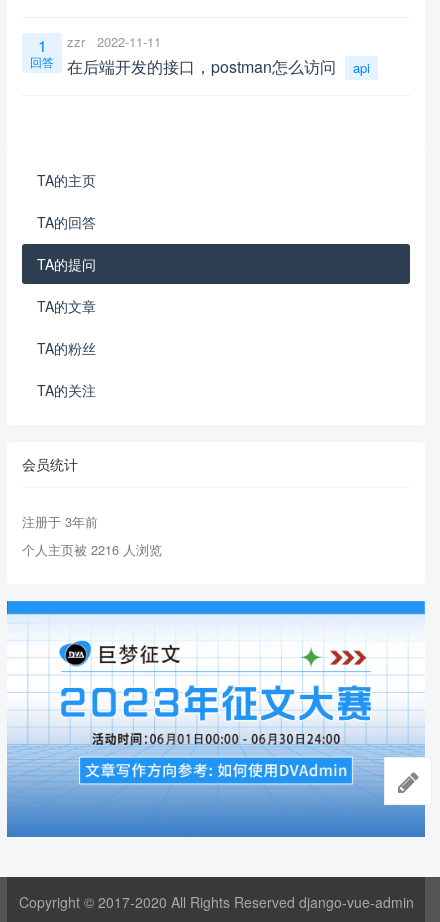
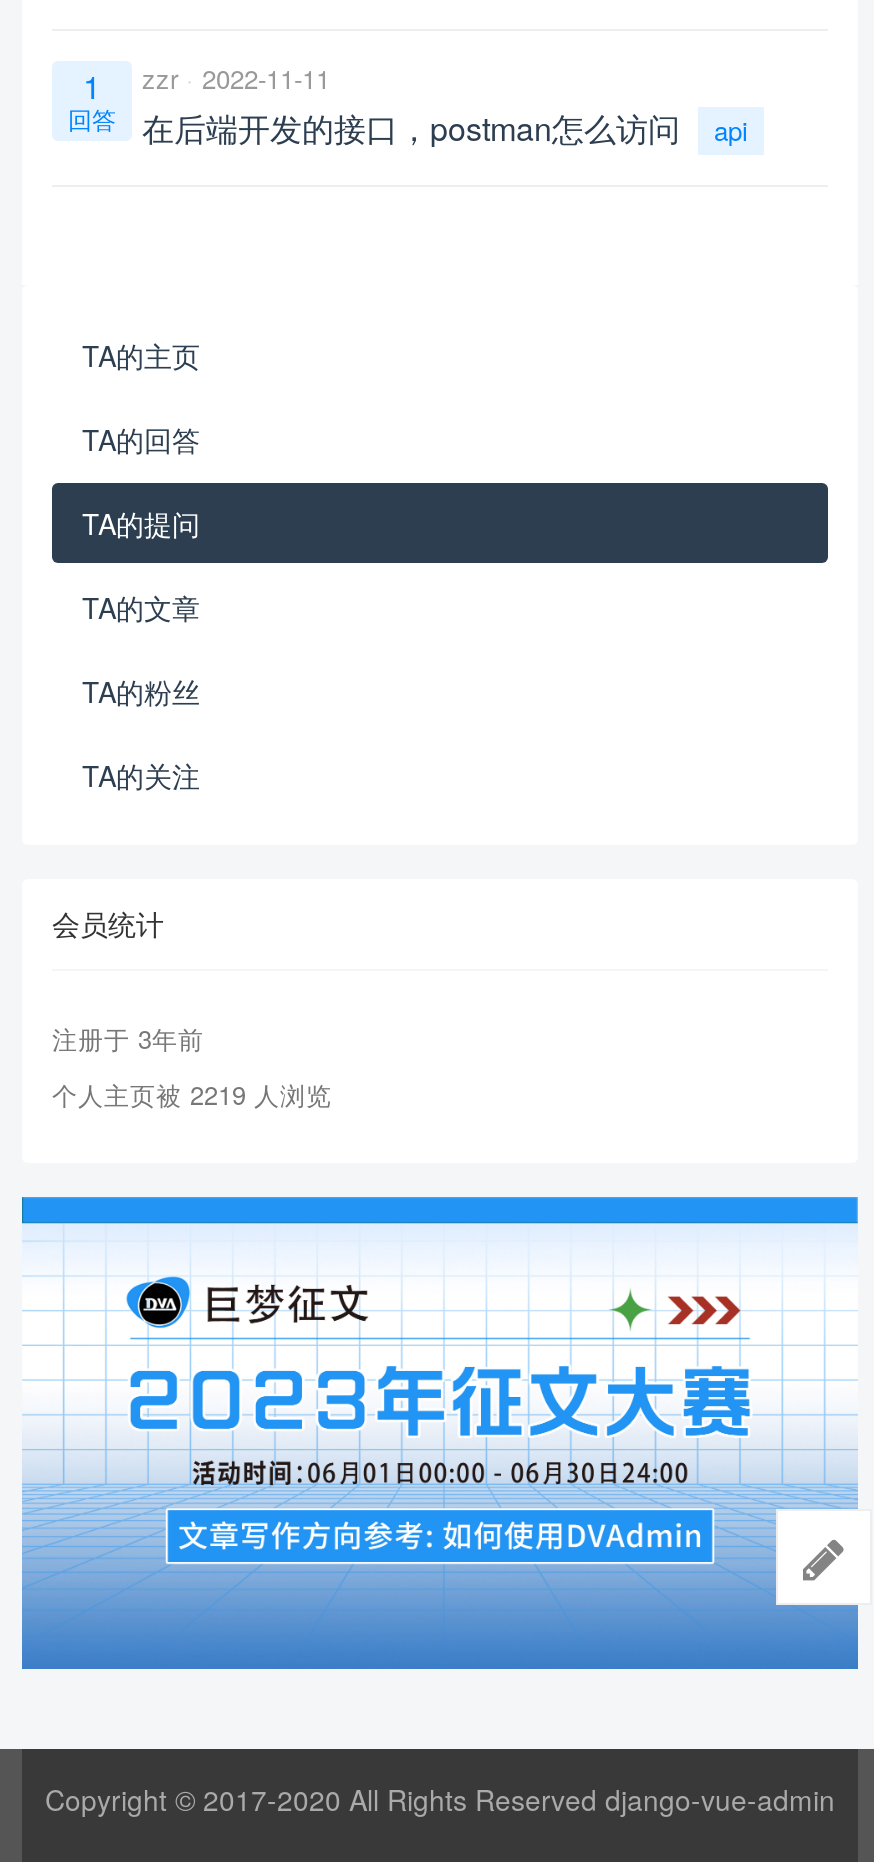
- 个人主页被 2216 人浏览
+ 个人主页被 2219 人浏览
